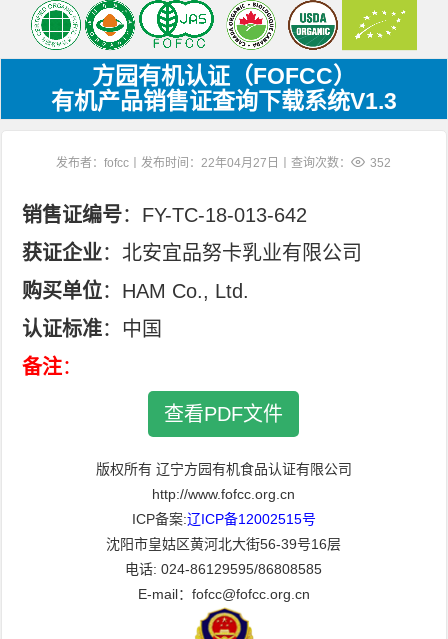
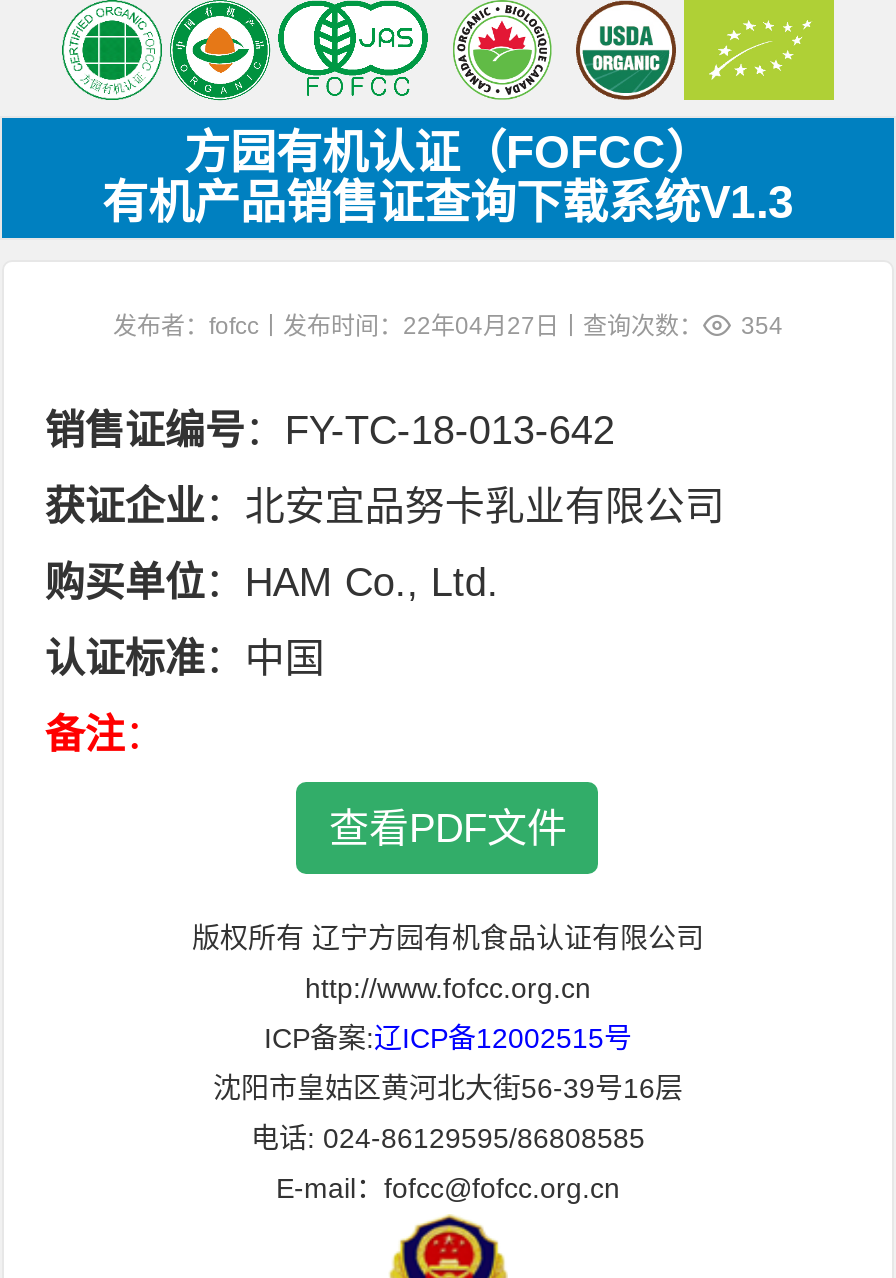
- 发布者：fofcc丨发布时间：22年04月27日丨查询次数： 352
+ 发布者：fofcc丨发布时间：22年04月27日丨查询次数： 354
